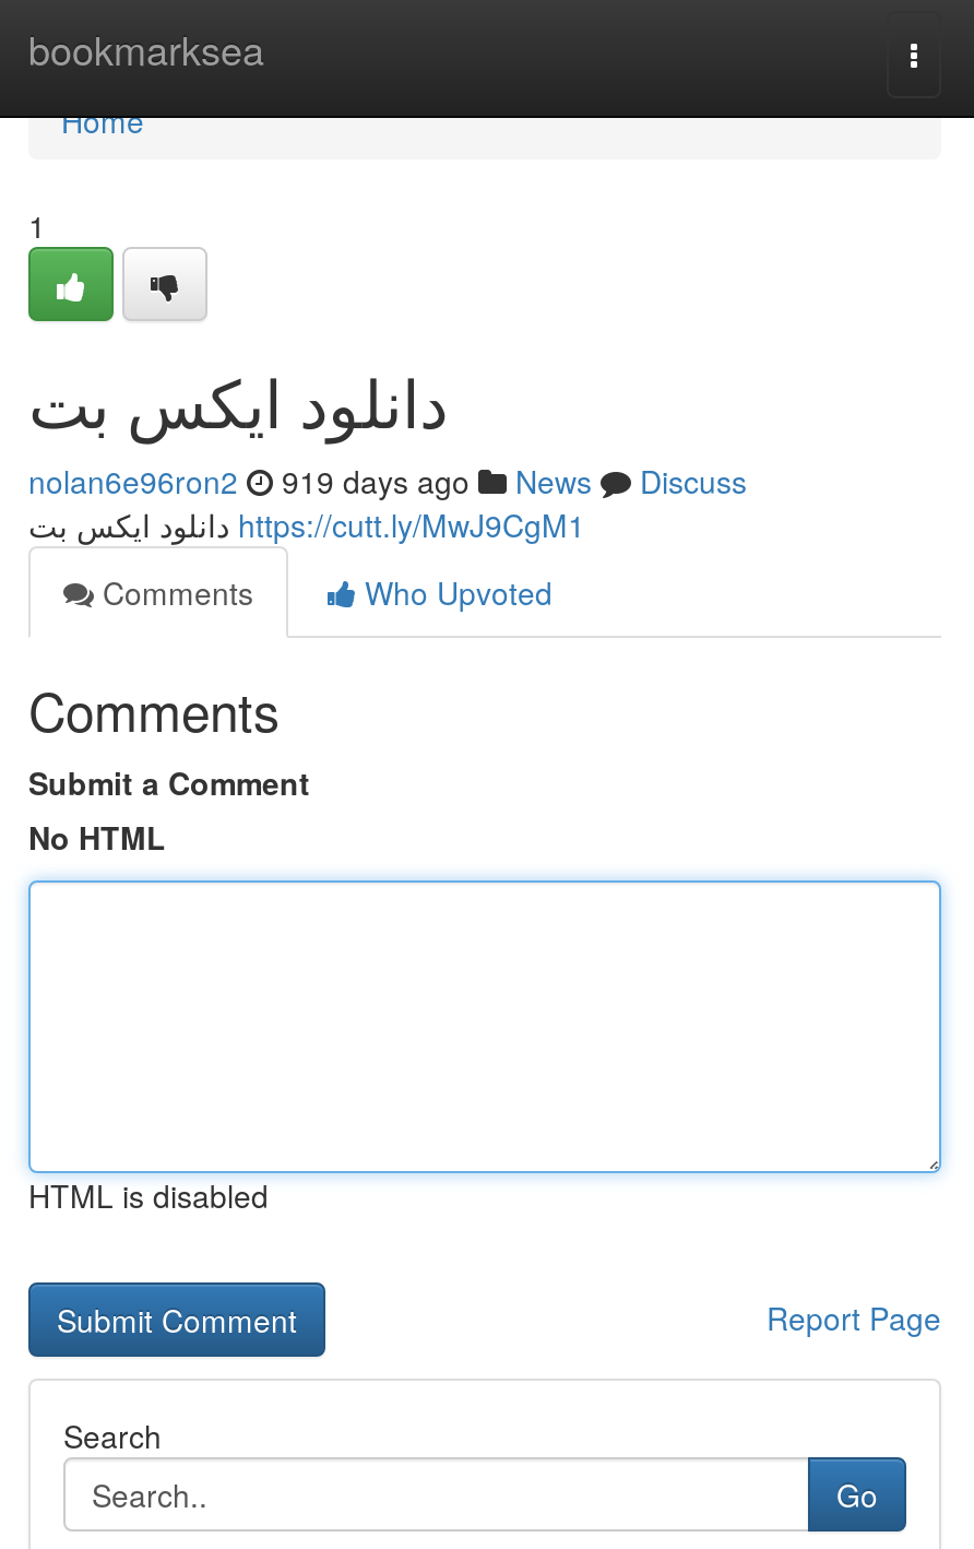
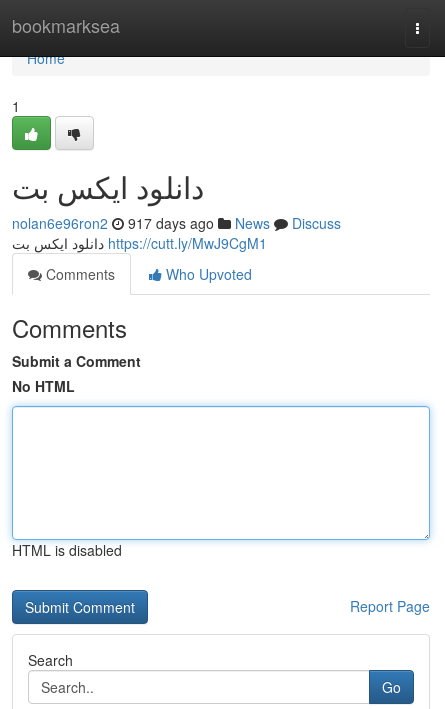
- nolan6e96ron2 919 days ago News Discuss
+ nolan6e96ron2 917 days ago News Discuss
